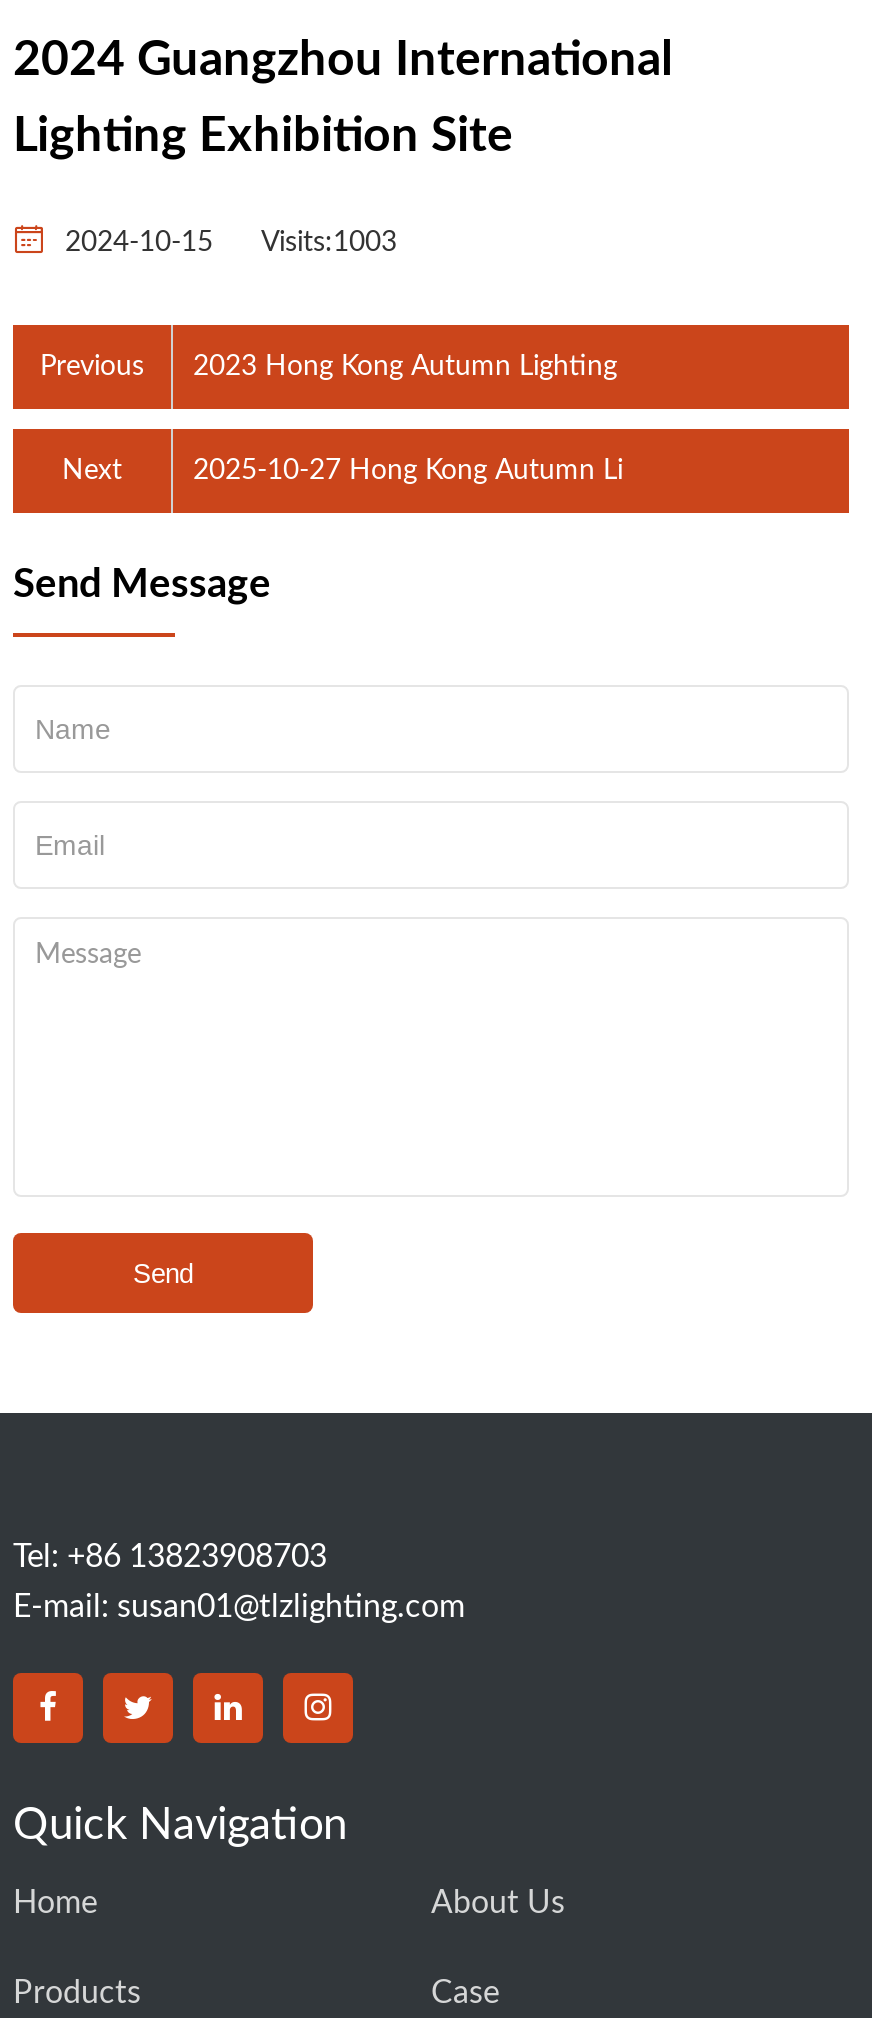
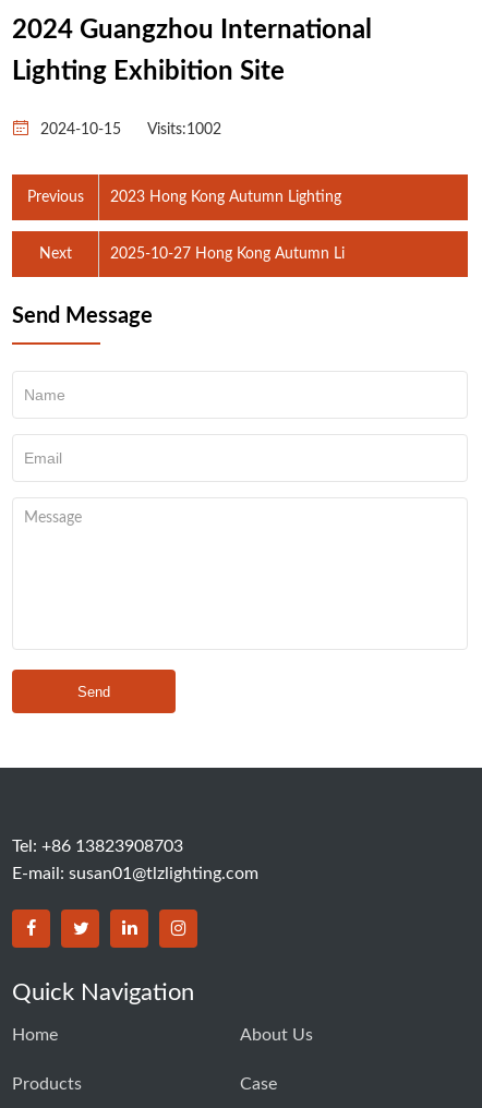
- 2024-10-15 Visits: 1003
+ 2024-10-15 Visits: 1002
